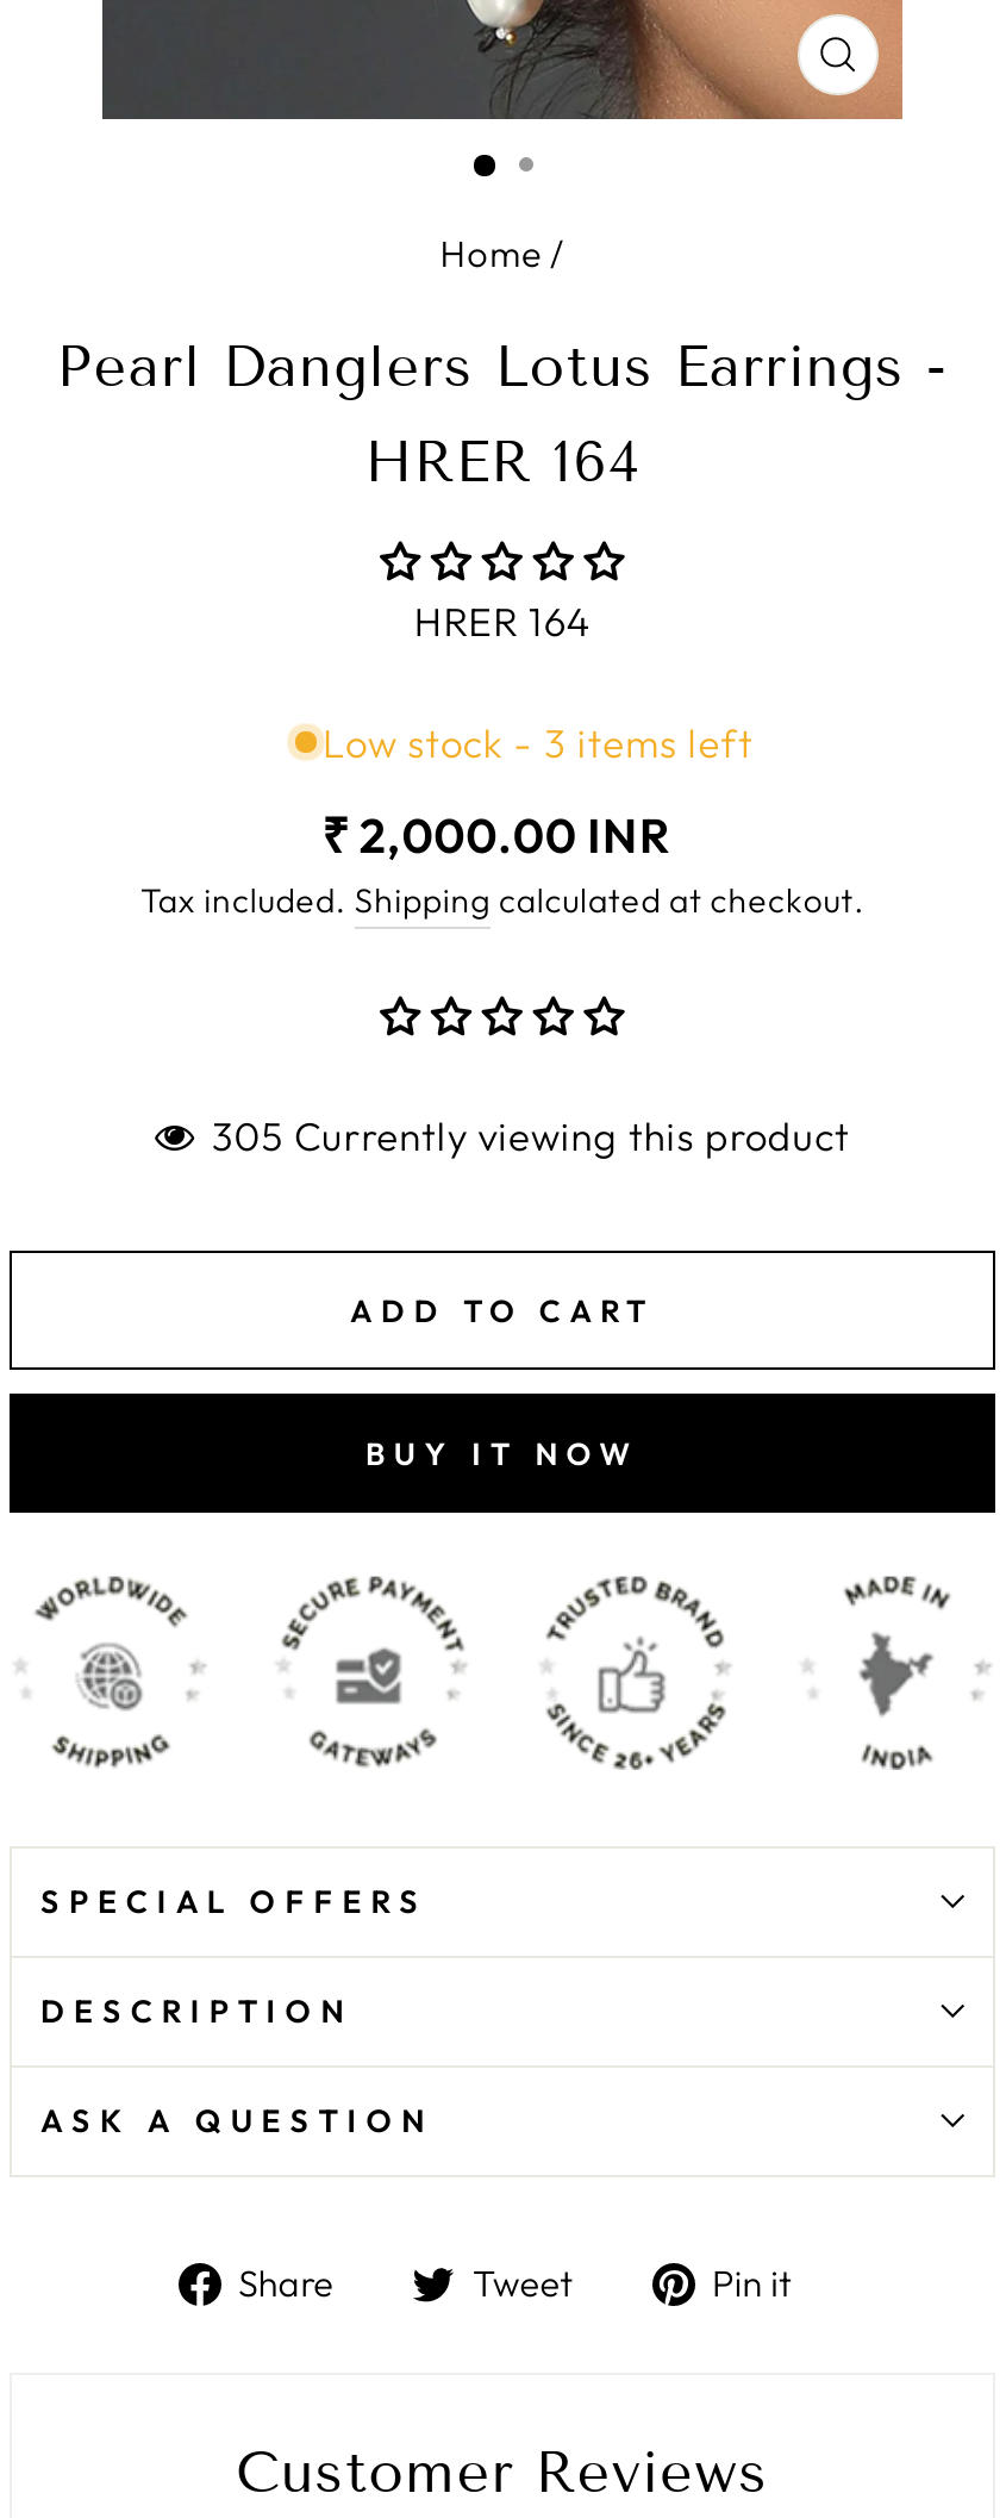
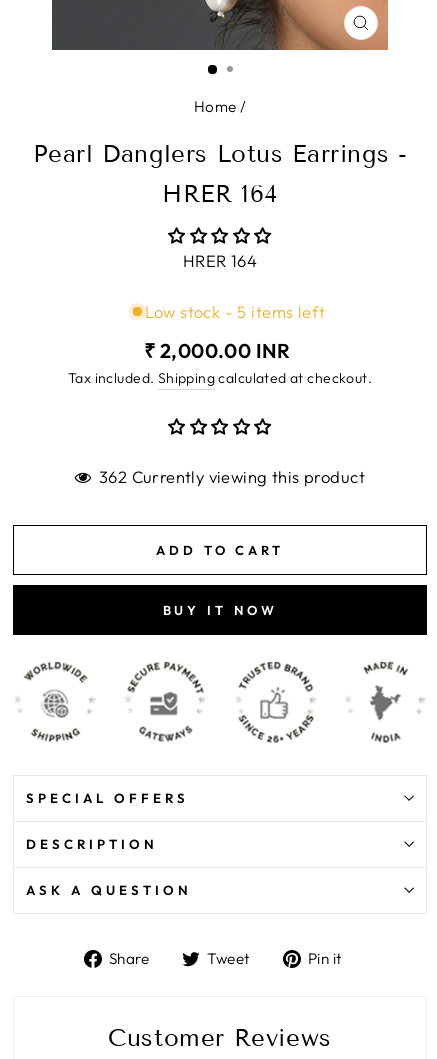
- Low stock - 3 items left
+ Low stock - 5 items left

- 305 Currently viewing this product
+ 362 Currently viewing this product
